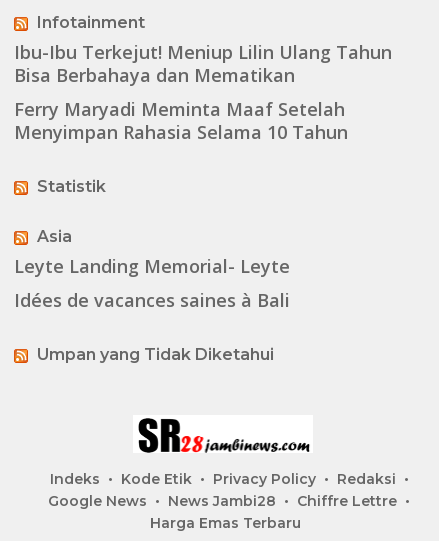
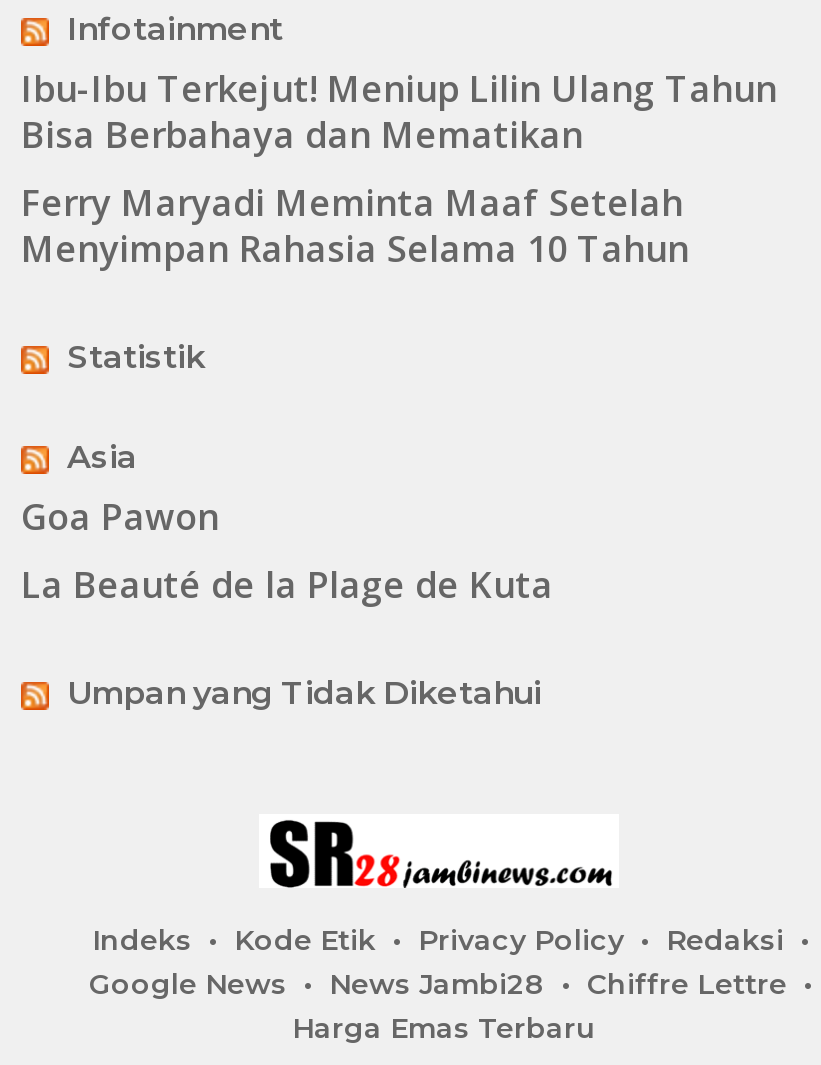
- Leyte Landing Memorial- Leyte
- Idées de vacances saines à Bali
+ Goa Pawon
+ La Beauté de la Plage de Kuta
